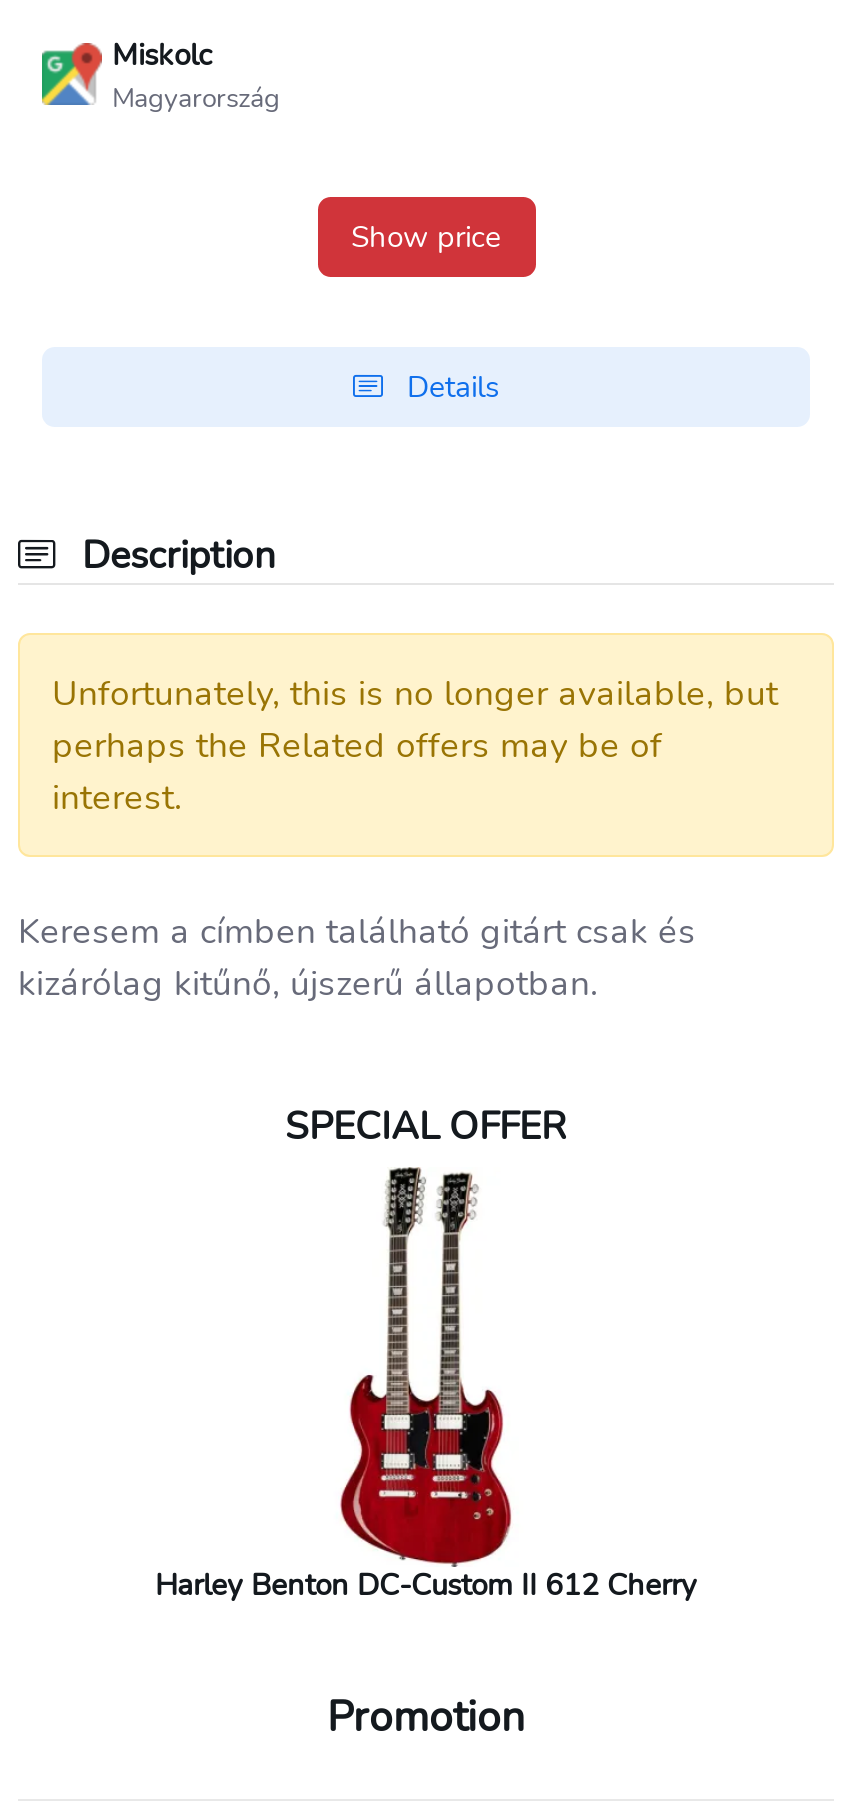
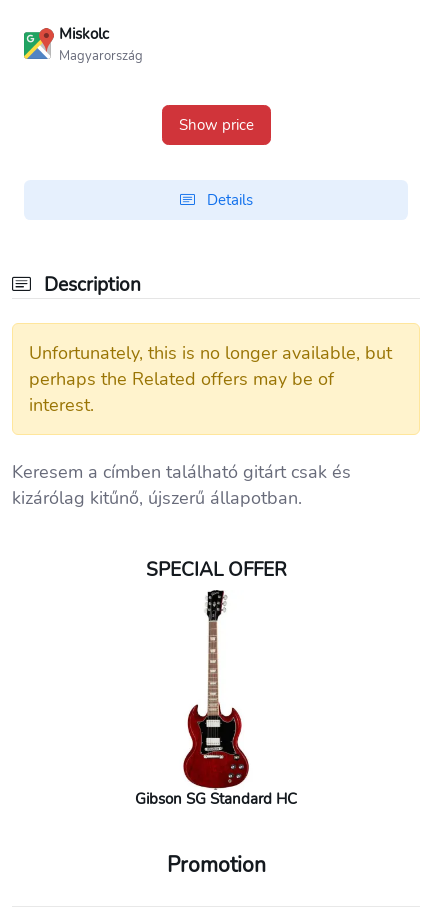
- [image]
- Harley Benton DC-Custom II 612 Cherry
+ [image]
+ Gibson SG Standard HC
